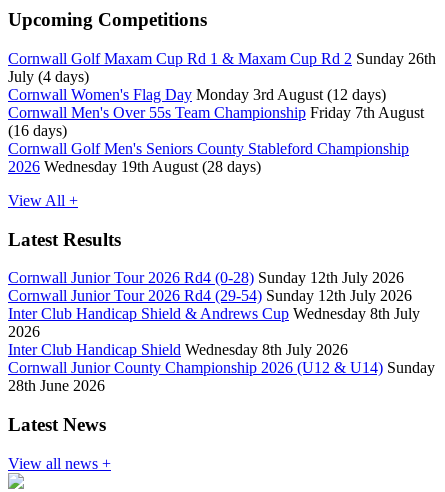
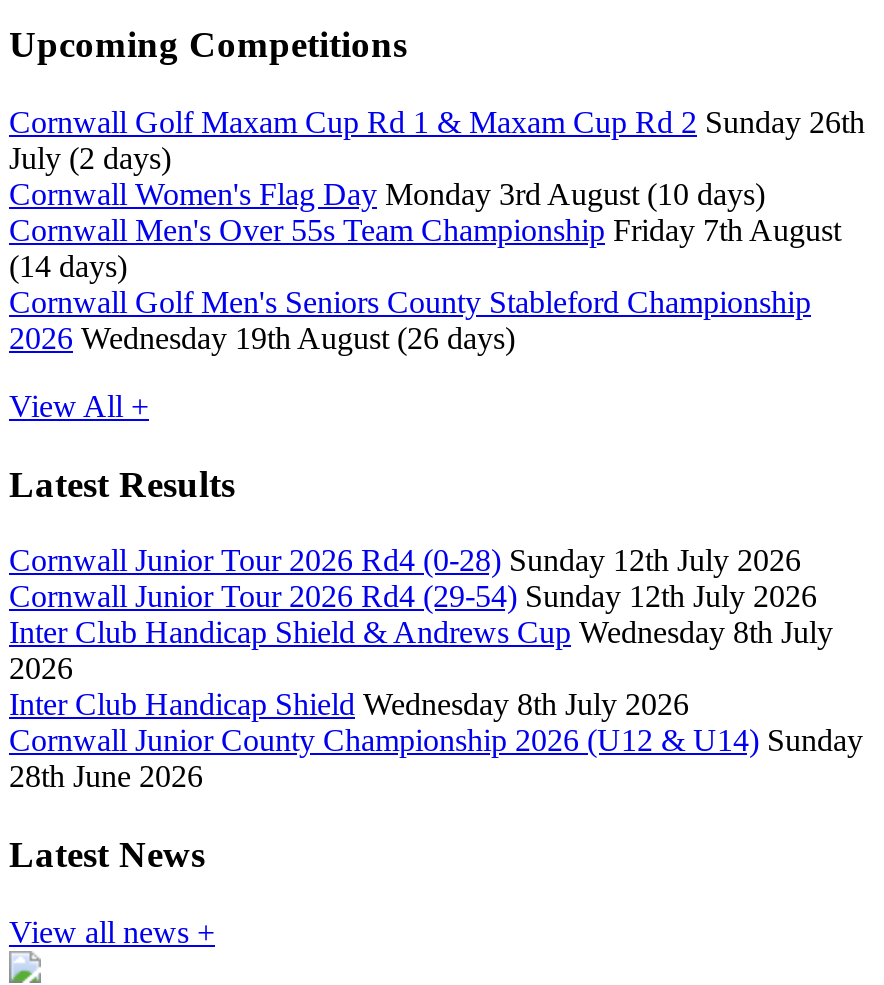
- July (4 days)
+ July (2 days)

- Cornwall Women's Flag Day Monday 3rd August (12 days)
+ Cornwall Women's Flag Day Monday 3rd August (10 days)

- (16 days)
+ (14 days)

- 2026 Wednesday 19th August (28 days)
+ 2026 Wednesday 19th August (26 days)
